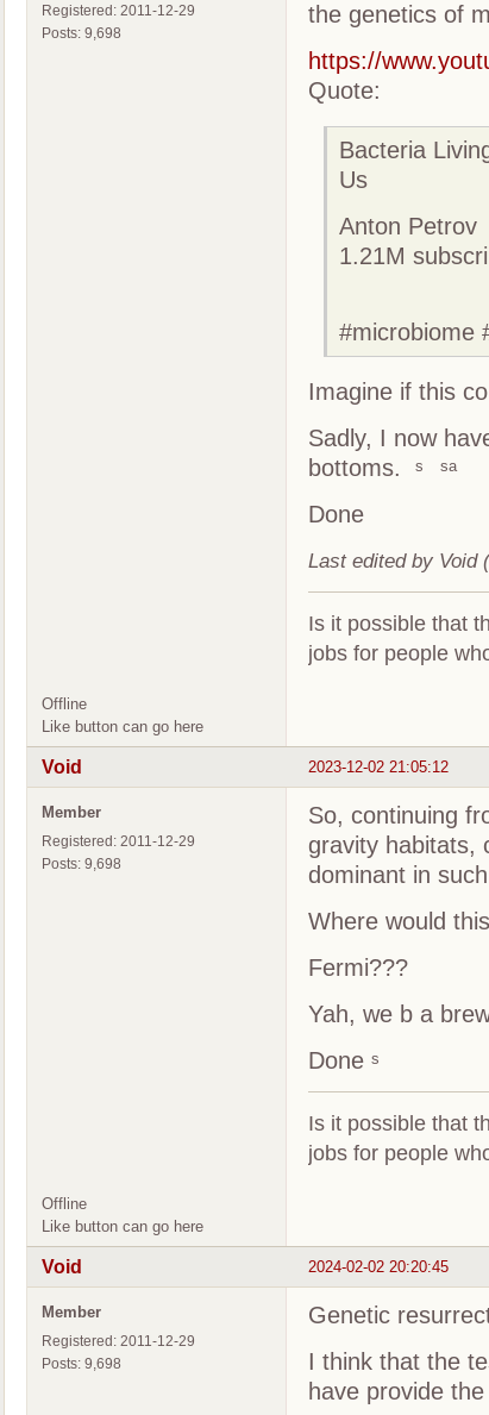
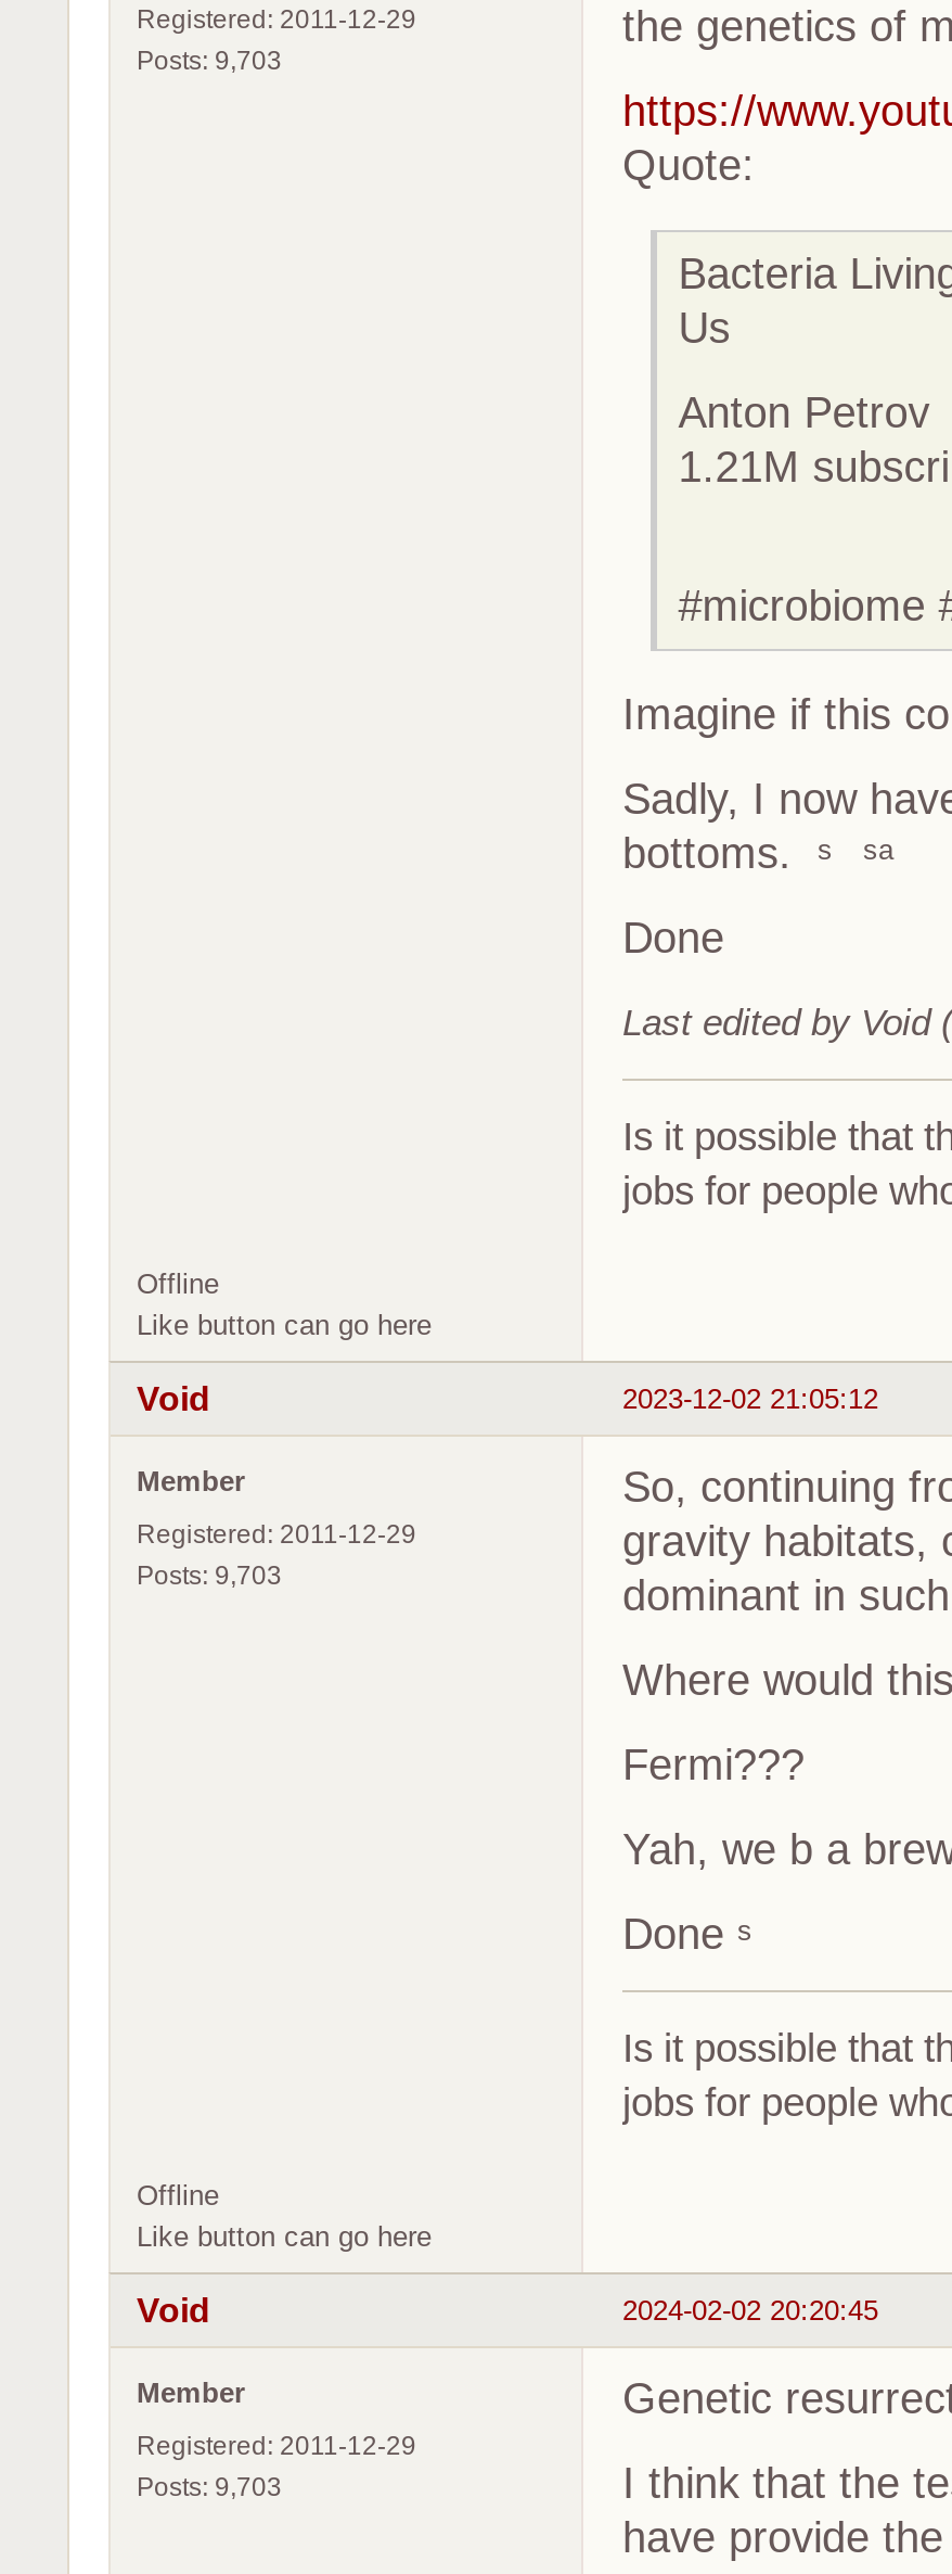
- Posts: 9,698
+ Posts: 9,703

- Posts: 9,698
+ Posts: 9,703

- Posts: 9,698
+ Posts: 9,703
